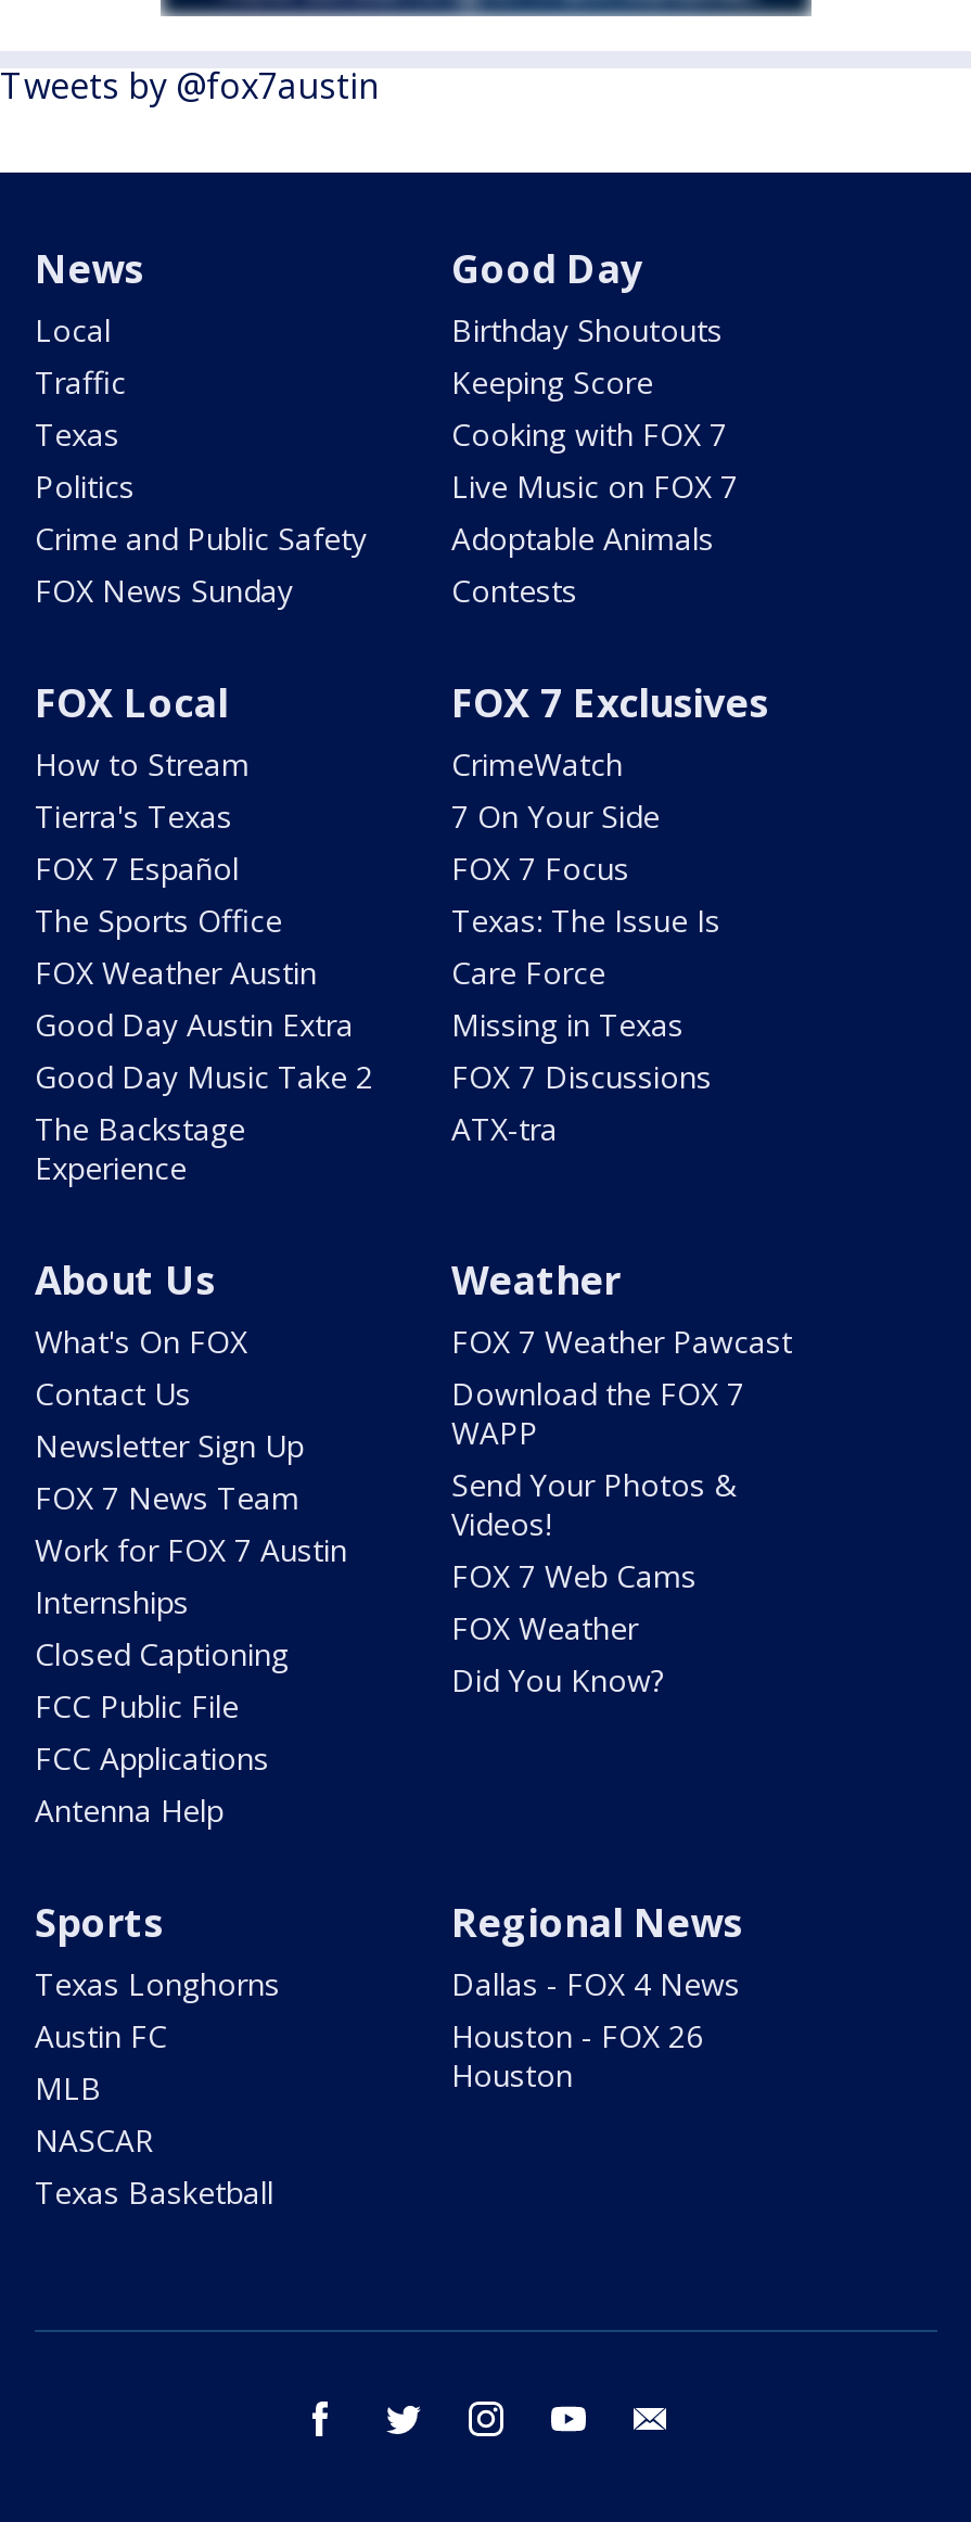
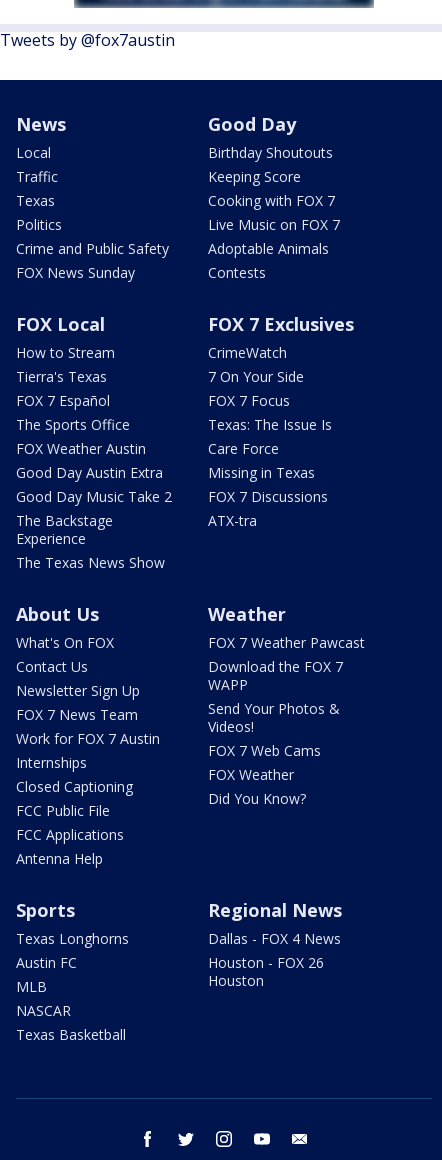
+ The Texas News Show
